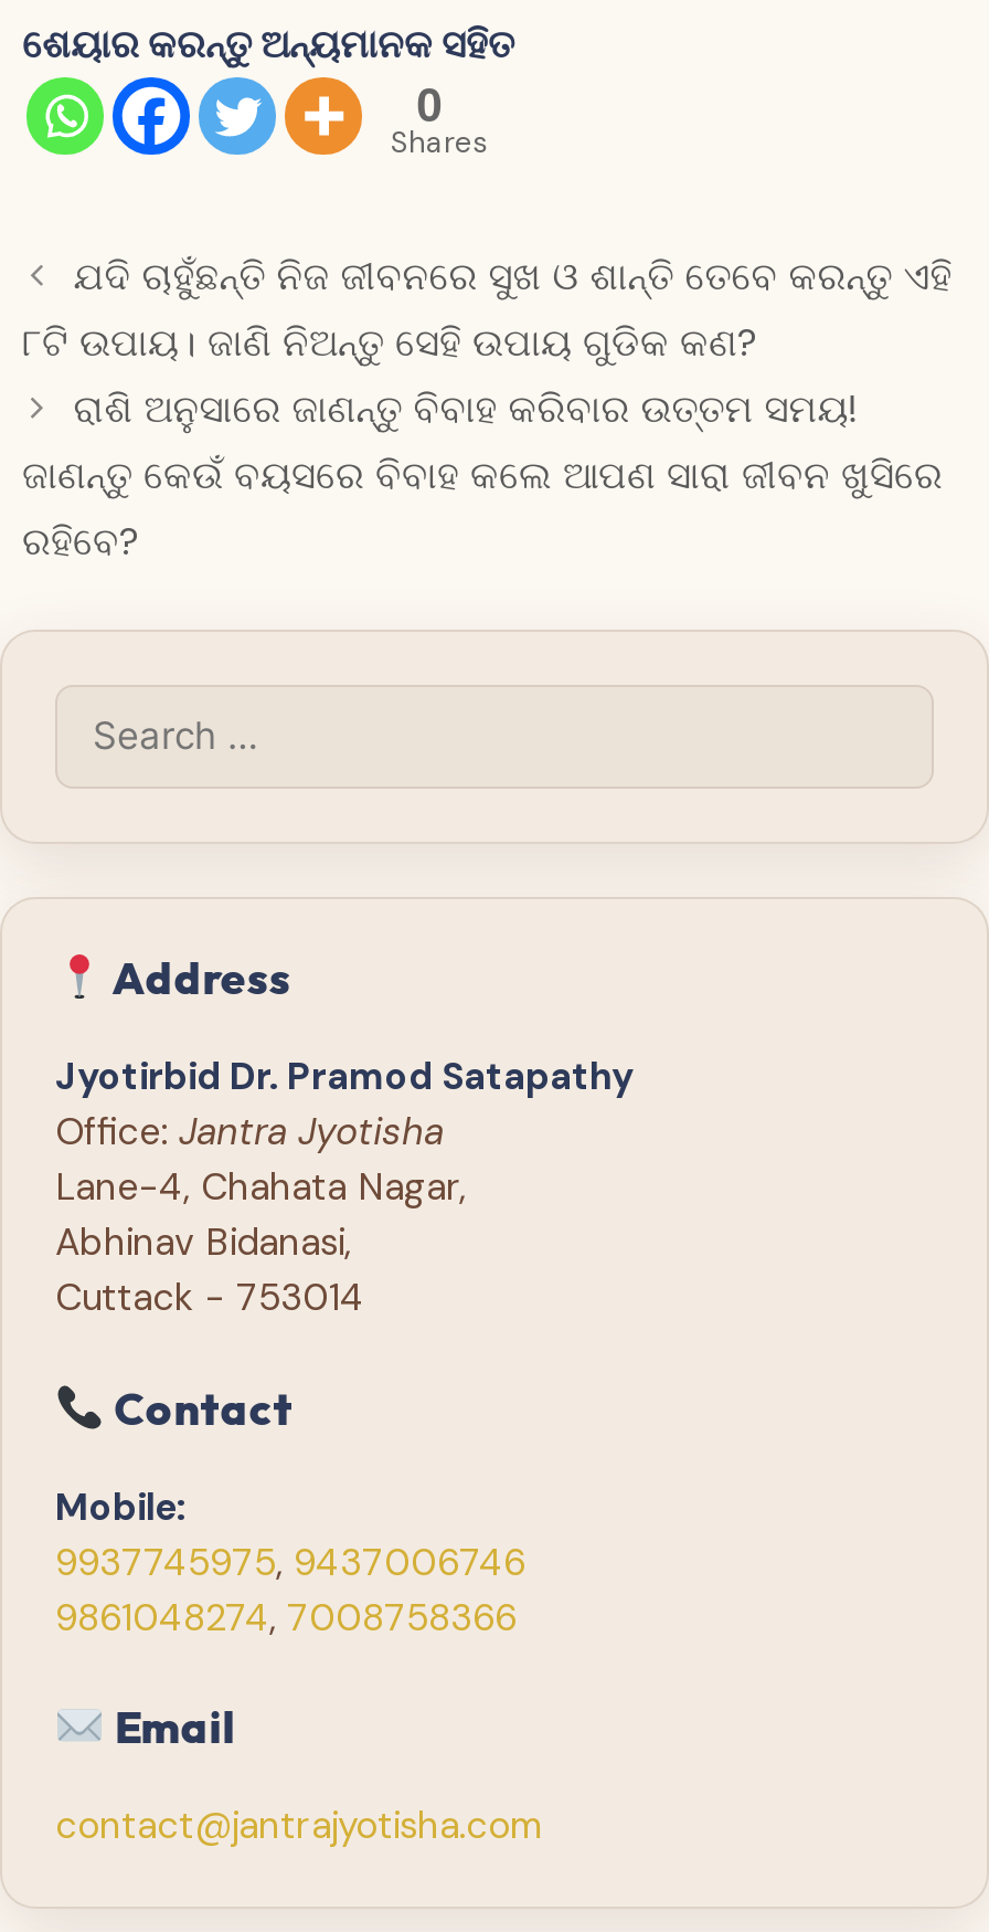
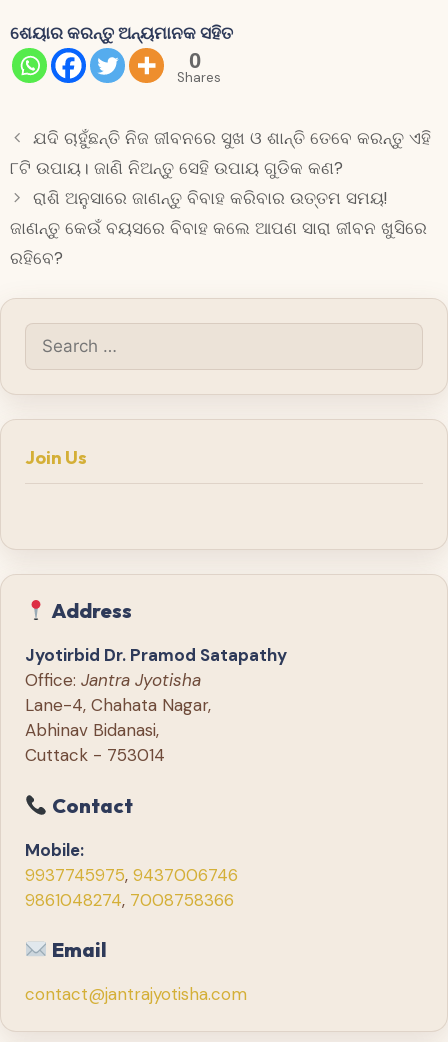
+ Join Us
